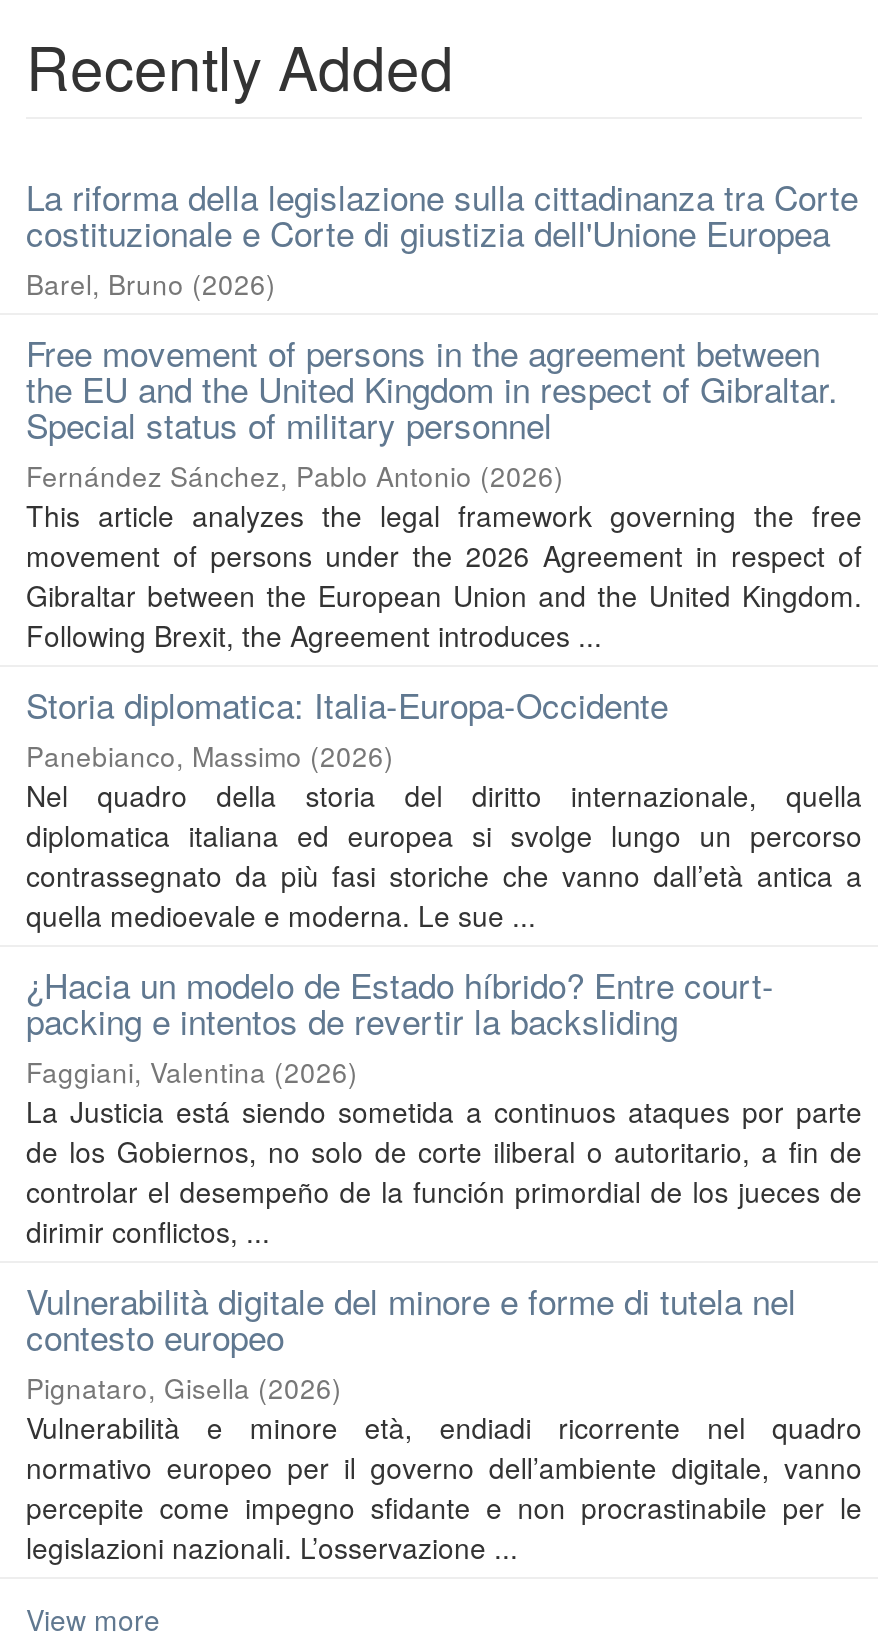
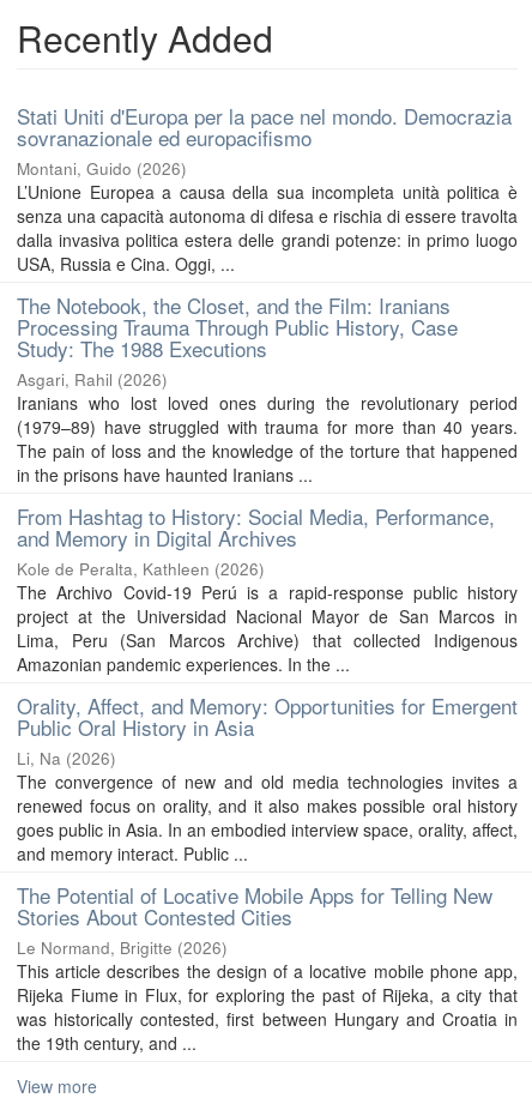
- La riforma della legislazione sulla cittadinanza tra Corte
- costituzionale e Corte di giustizia dell'Unione Europea
- Barel, Bruno (2026)
+ Stati Uniti d'Europa per la pace nel mondo. Democrazia
+ sovranazionale ed europacifismo
+ Montani, Guido (2026)
+ L’Unione Europea a causa della sua incompleta unità politica è
+ senza una capacità autonoma di difesa e rischia di essere travolta
+ dalla invasiva politica estera delle grandi potenze: in primo luogo
+ USA, Russia e Cina. Oggi, ...

- Free movement of persons in the agreement between
- the EU and the United Kingdom in respect of Gibraltar.
- Special status of military personnel
- Fernández Sánchez, Pablo Antonio (2026)
- This article analyzes the legal framework governing the free
- movement of persons under the 2026 Agreement in respect of
- Gibraltar between the European Union and the United Kingdom.
- Following Brexit, the Agreement introduces ...
+ The Notebook, the Closet, and the Film: Iranians
+ Processing Trauma Through Public History, Case
+ Study: The 1988 Executions
+ Asgari, Rahil (2026)
+ Iranians who lost loved ones during the revolutionary period
+ (1979–89) have struggled with trauma for more than 40 years.
+ The pain of loss and the knowledge of the torture that happened
+ in the prisons have haunted Iranians ...

- Storia diplomatica: Italia-Europa-Occidente
- Panebianco, Massimo (2026)
- Nel quadro della storia del diritto internazionale, quella
- diplomatica italiana ed europea si svolge lungo un percorso
- contrassegnato da più fasi storiche che vanno dall’età antica a
- quella medioevale e moderna. Le sue ...
+ From Hashtag to History: Social Media, Performance,
+ and Memory in Digital Archives
+ Kole de Peralta, Kathleen (2026)
+ The Archivo Covid-19 Perú is a rapid-response public history
+ project at the Universidad Nacional Mayor de San Marcos in
+ Lima, Peru (San Marcos Archive) that collected Indigenous
+ Amazonian pandemic experiences. In the ...

- ¿Hacia un modelo de Estado híbrido? Entre court-
- packing e intentos de revertir la backsliding
- Faggiani, Valentina (2026)
- La Justicia está siendo sometida a continuos ataques por parte
- de los Gobiernos, no solo de corte iliberal o autoritario, a fin de
- controlar el desempeño de la función primordial de los jueces de
- dirimir conflictos, ...
+ Orality, Affect, and Memory: Opportunities for Emergent
+ Public Oral History in Asia
+ Li, Na (2026)
+ The convergence of new and old media technologies invites a
+ renewed focus on orality, and it also makes possible oral history
+ goes public in Asia. In an embodied interview space, orality, affect,
+ and memory interact. Public ...

- Vulnerabilità digitale del minore e forme di tutela nel
- contesto europeo
- Pignataro, Gisella (2026)
- Vulnerabilità e minore età, endiadi ricorrente nel quadro
- normativo europeo per il governo dell’ambiente digitale, vanno
- percepite come impegno sfidante e non procrastinabile per le
- legislazioni nazionali. L’osservazione ...
+ The Potential of Locative Mobile Apps for Telling New
+ Stories About Contested Cities
+ Le Normand, Brigitte (2026)
+ This article describes the design of a locative mobile phone app,
+ Rijeka Fiume in Flux, for exploring the past of Rijeka, a city that
+ was historically contested, first between Hungary and Croatia in
+ the 19th century, and ...
